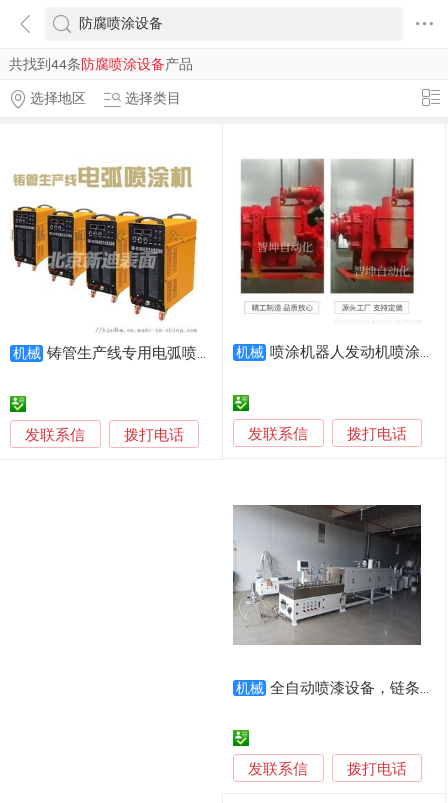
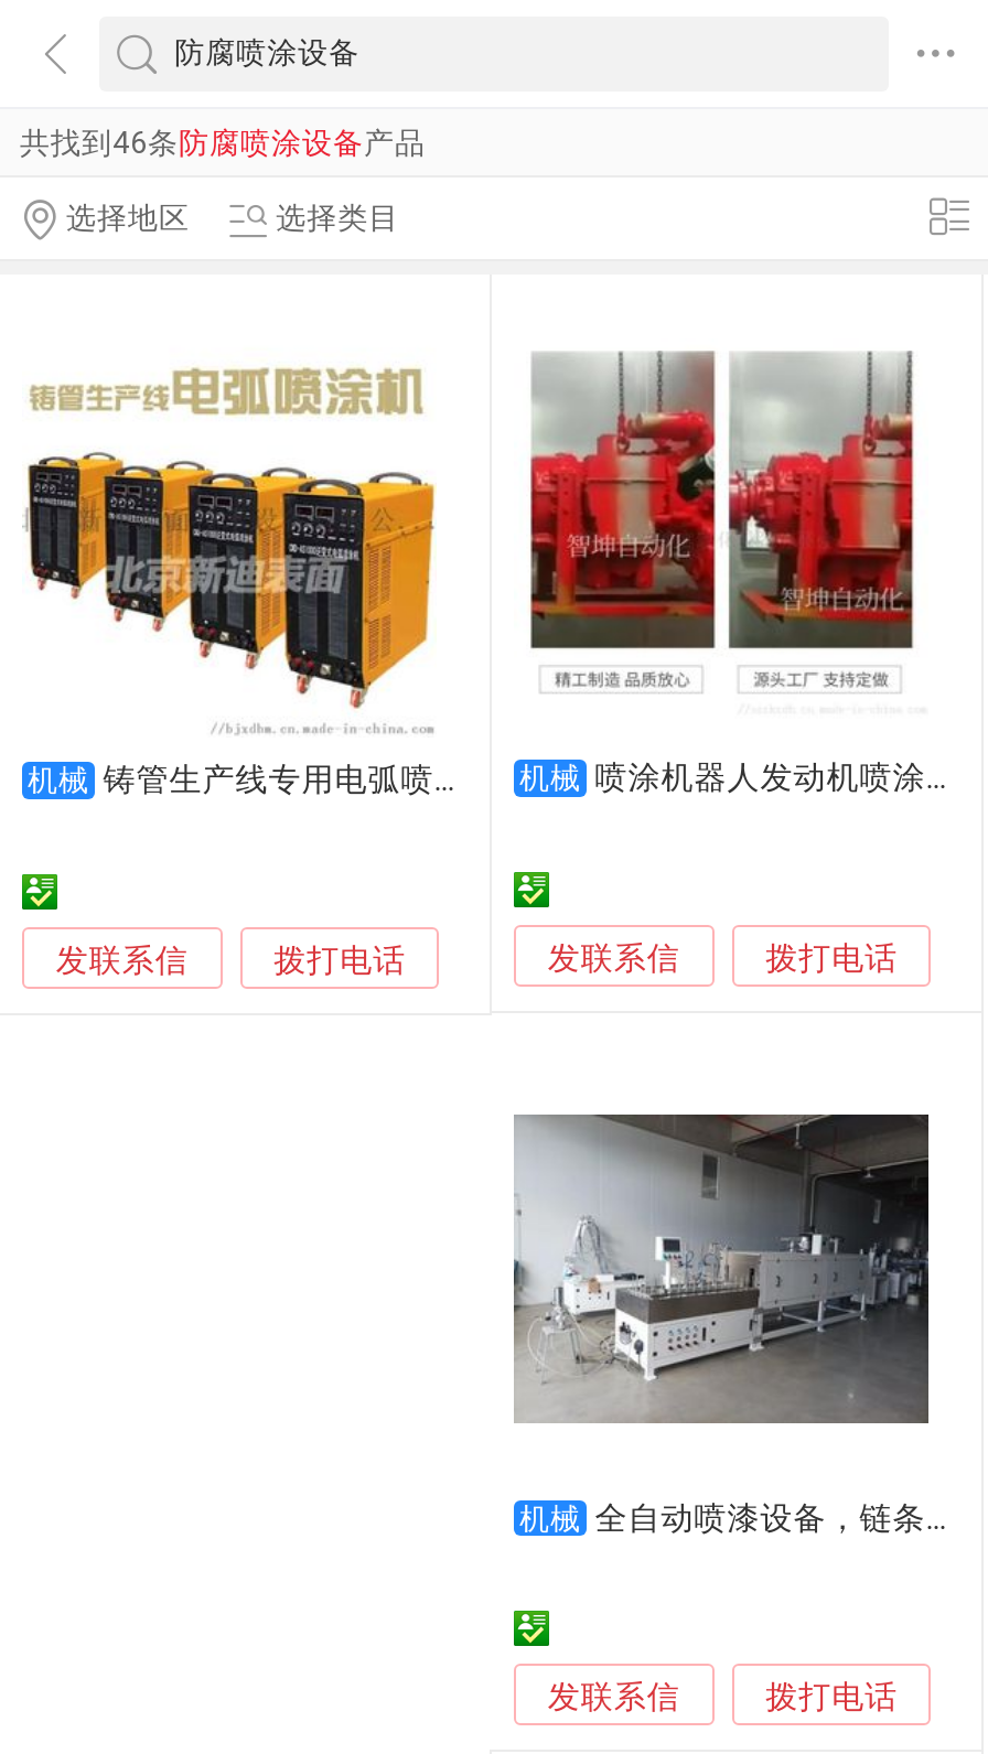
- 共找到44条防腐喷涂设备产品
+ 共找到46条防腐喷涂设备产品
